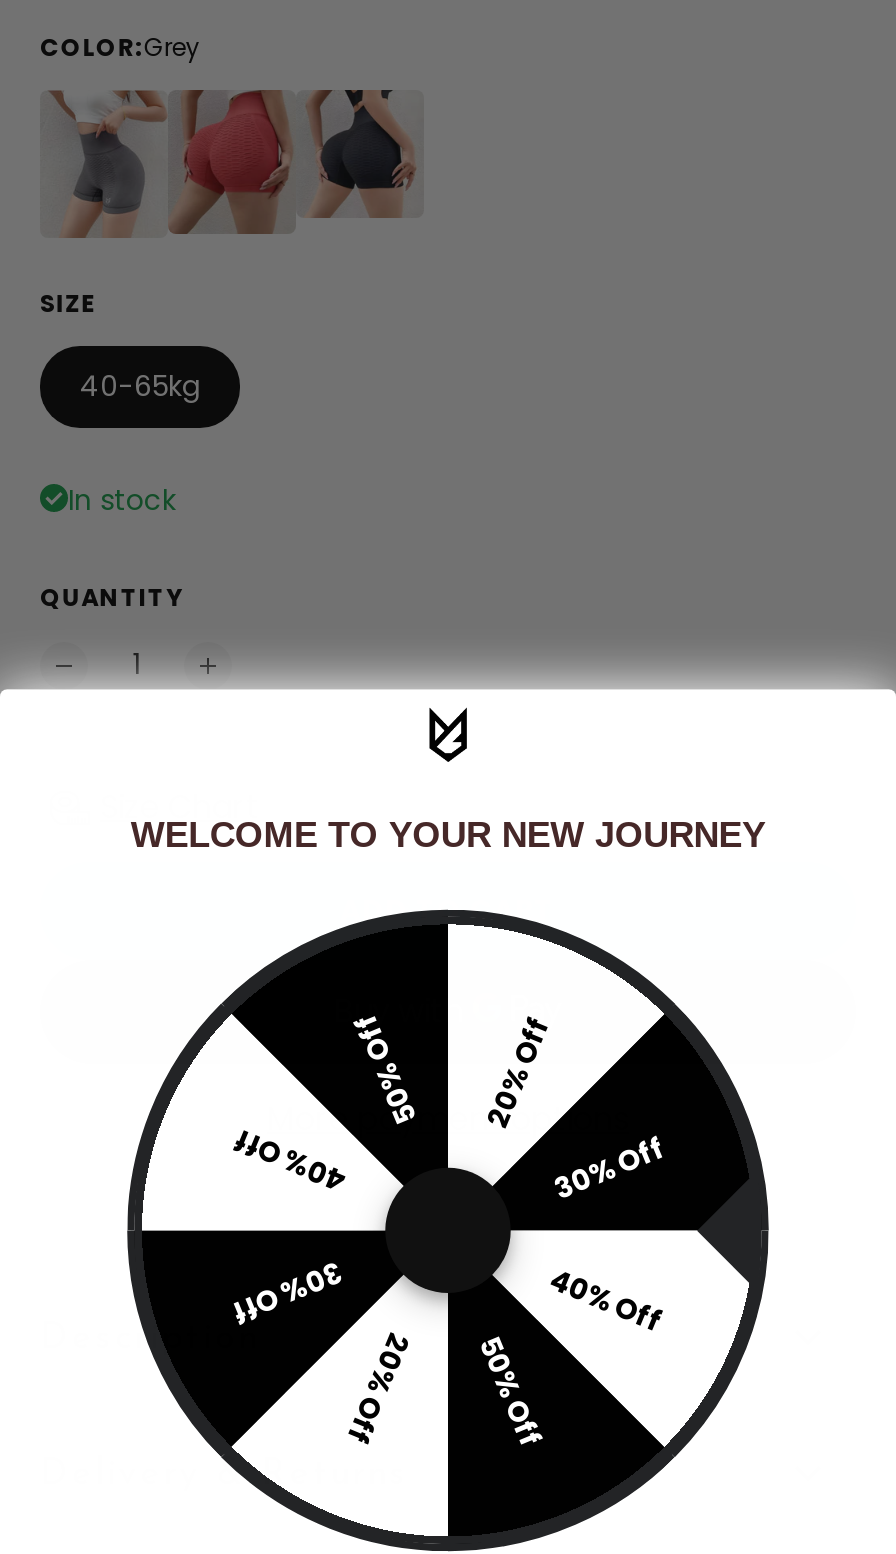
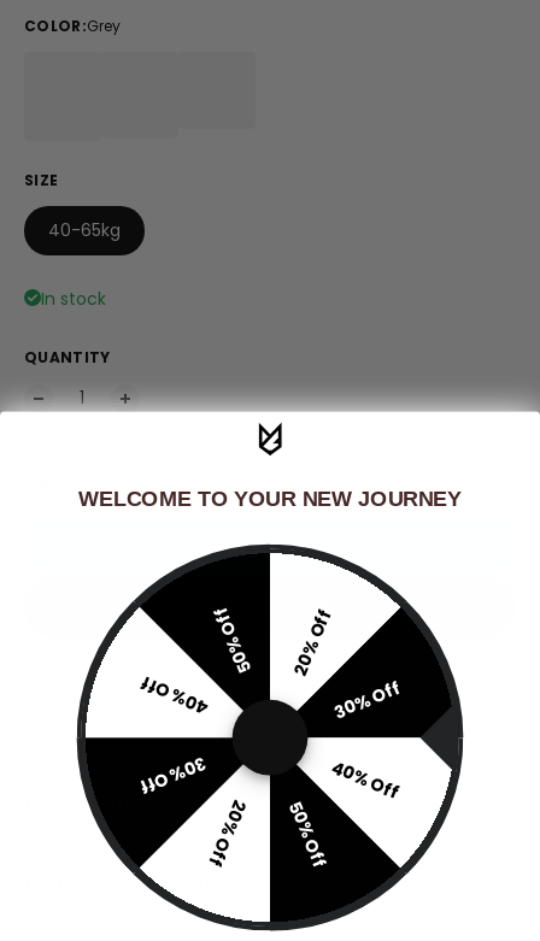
- [image]

- [image]
